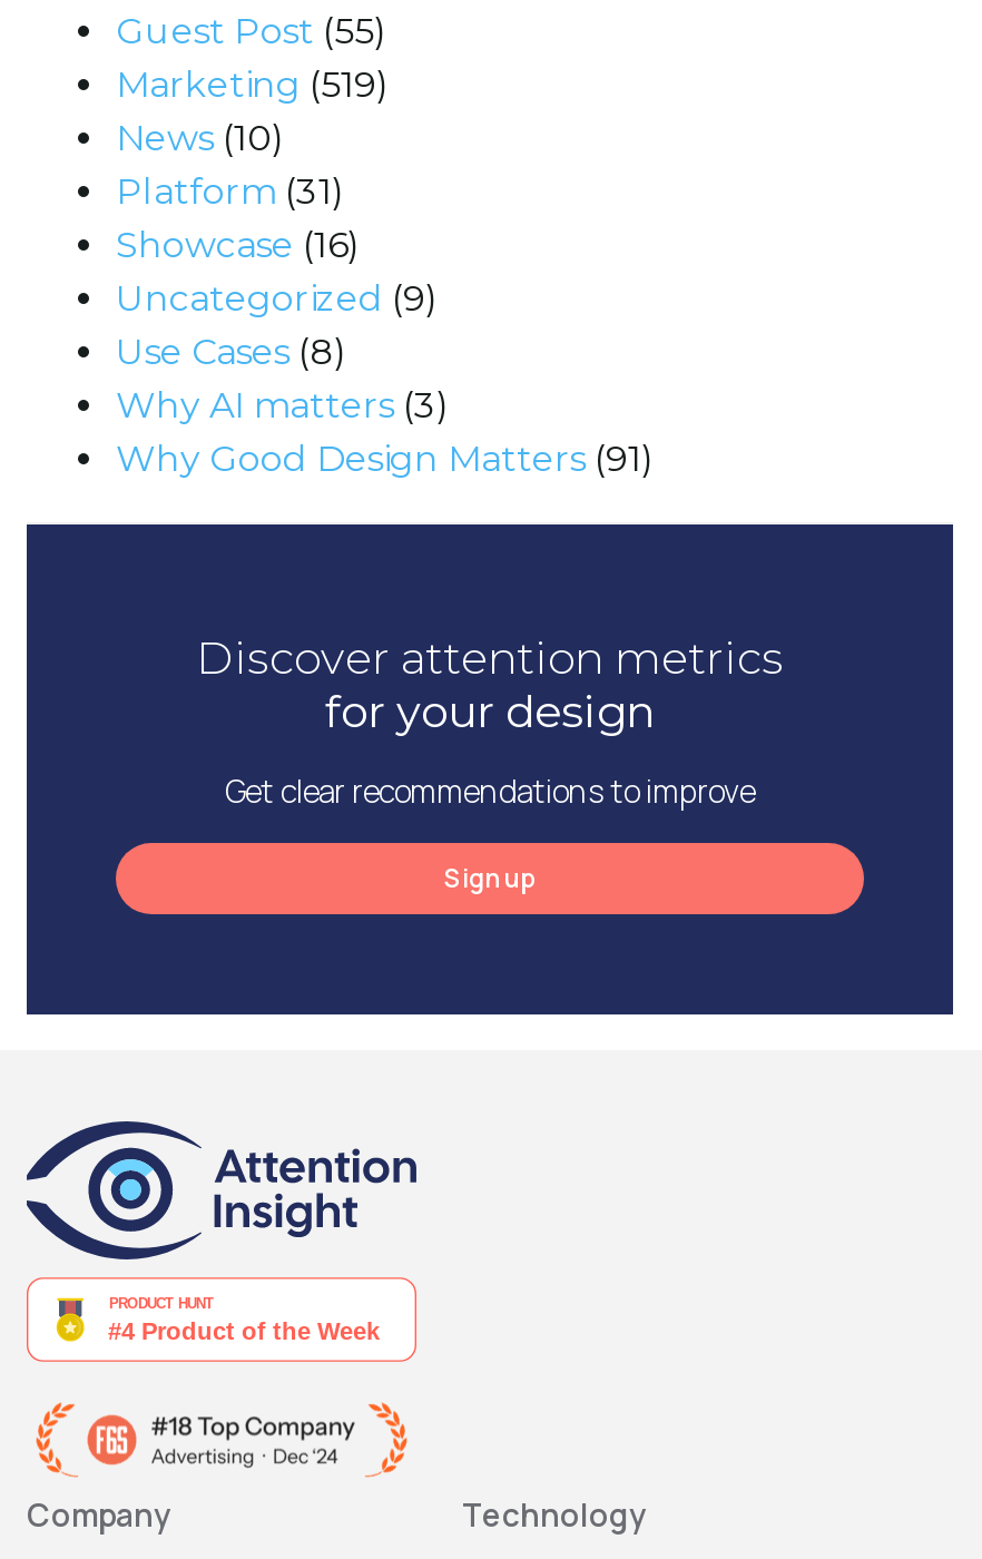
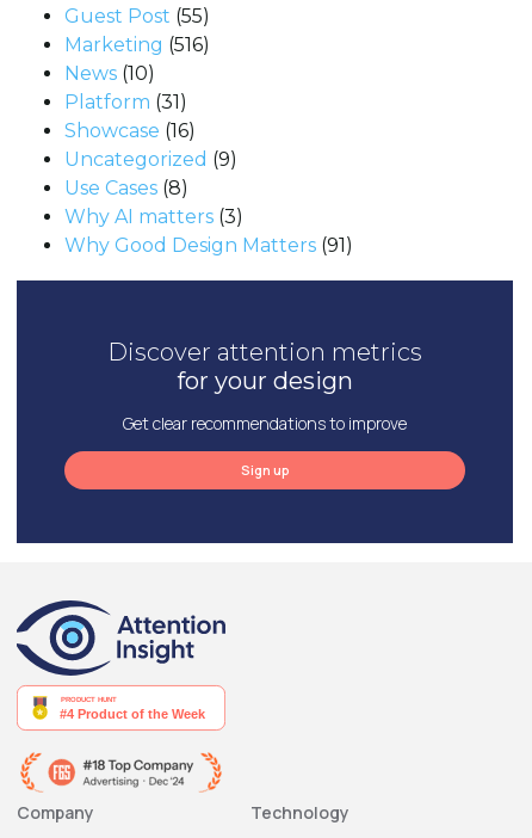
- Marketing (519)
+ Marketing (516)
